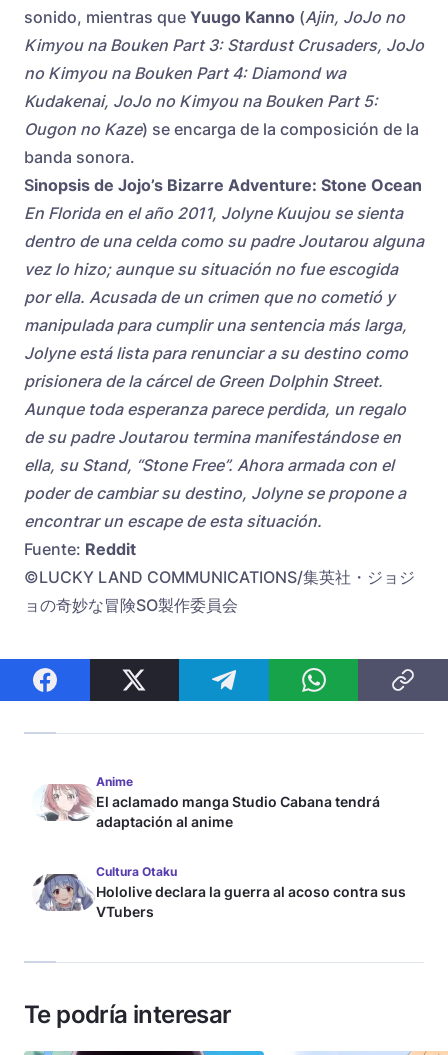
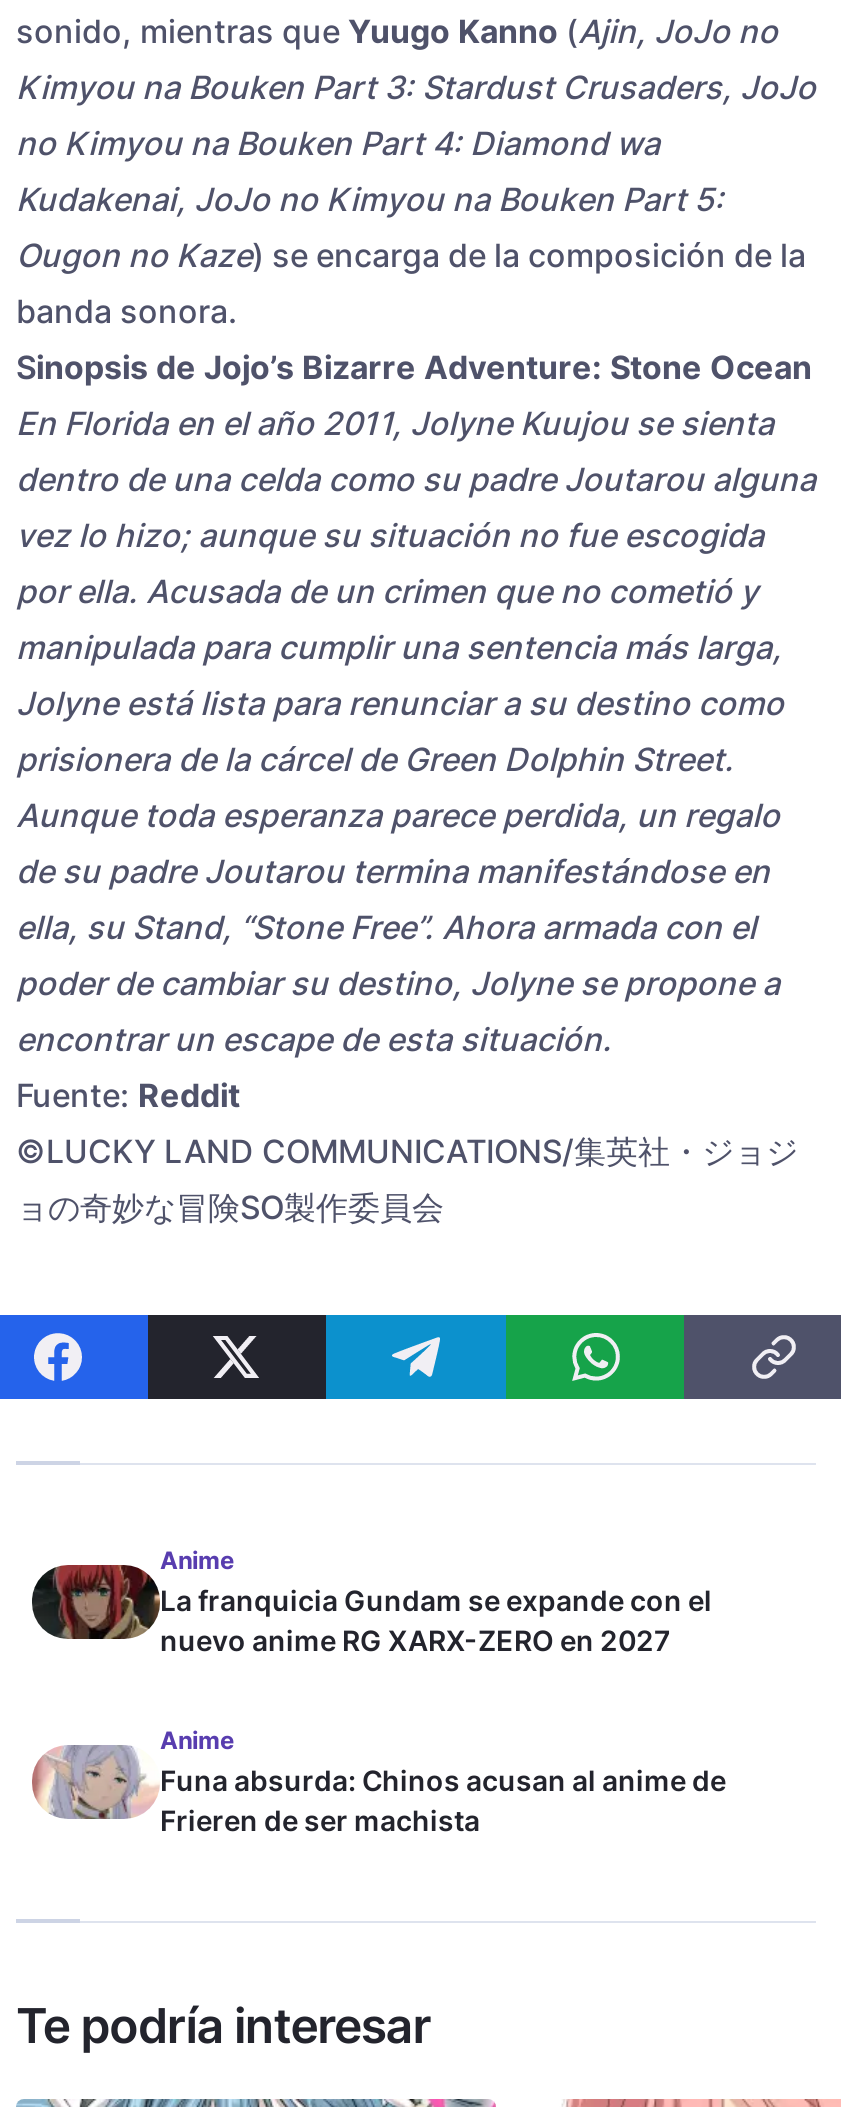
- [image]
- El aclamado manga Studio Cabana tendrá
- adaptación al anime
+ [image]
+ La franquicia Gundam se expande con el
+ nuevo anime RG XARX-ZERO en 2027

- [image]
- Cultura Otaku
- Hololive declara la guerra al acoso contra sus
- VTubers
+ [image]
+ Anime
+ Funa absurda: Chinos acusan al anime de
+ Frieren de ser machista
